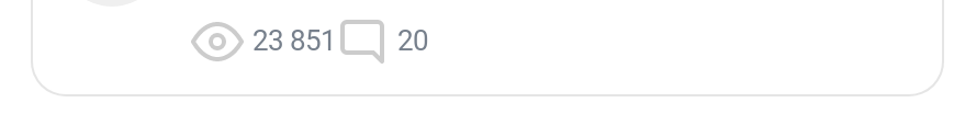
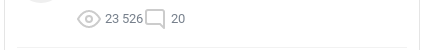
- 23 851 20
+ 23 526 20
